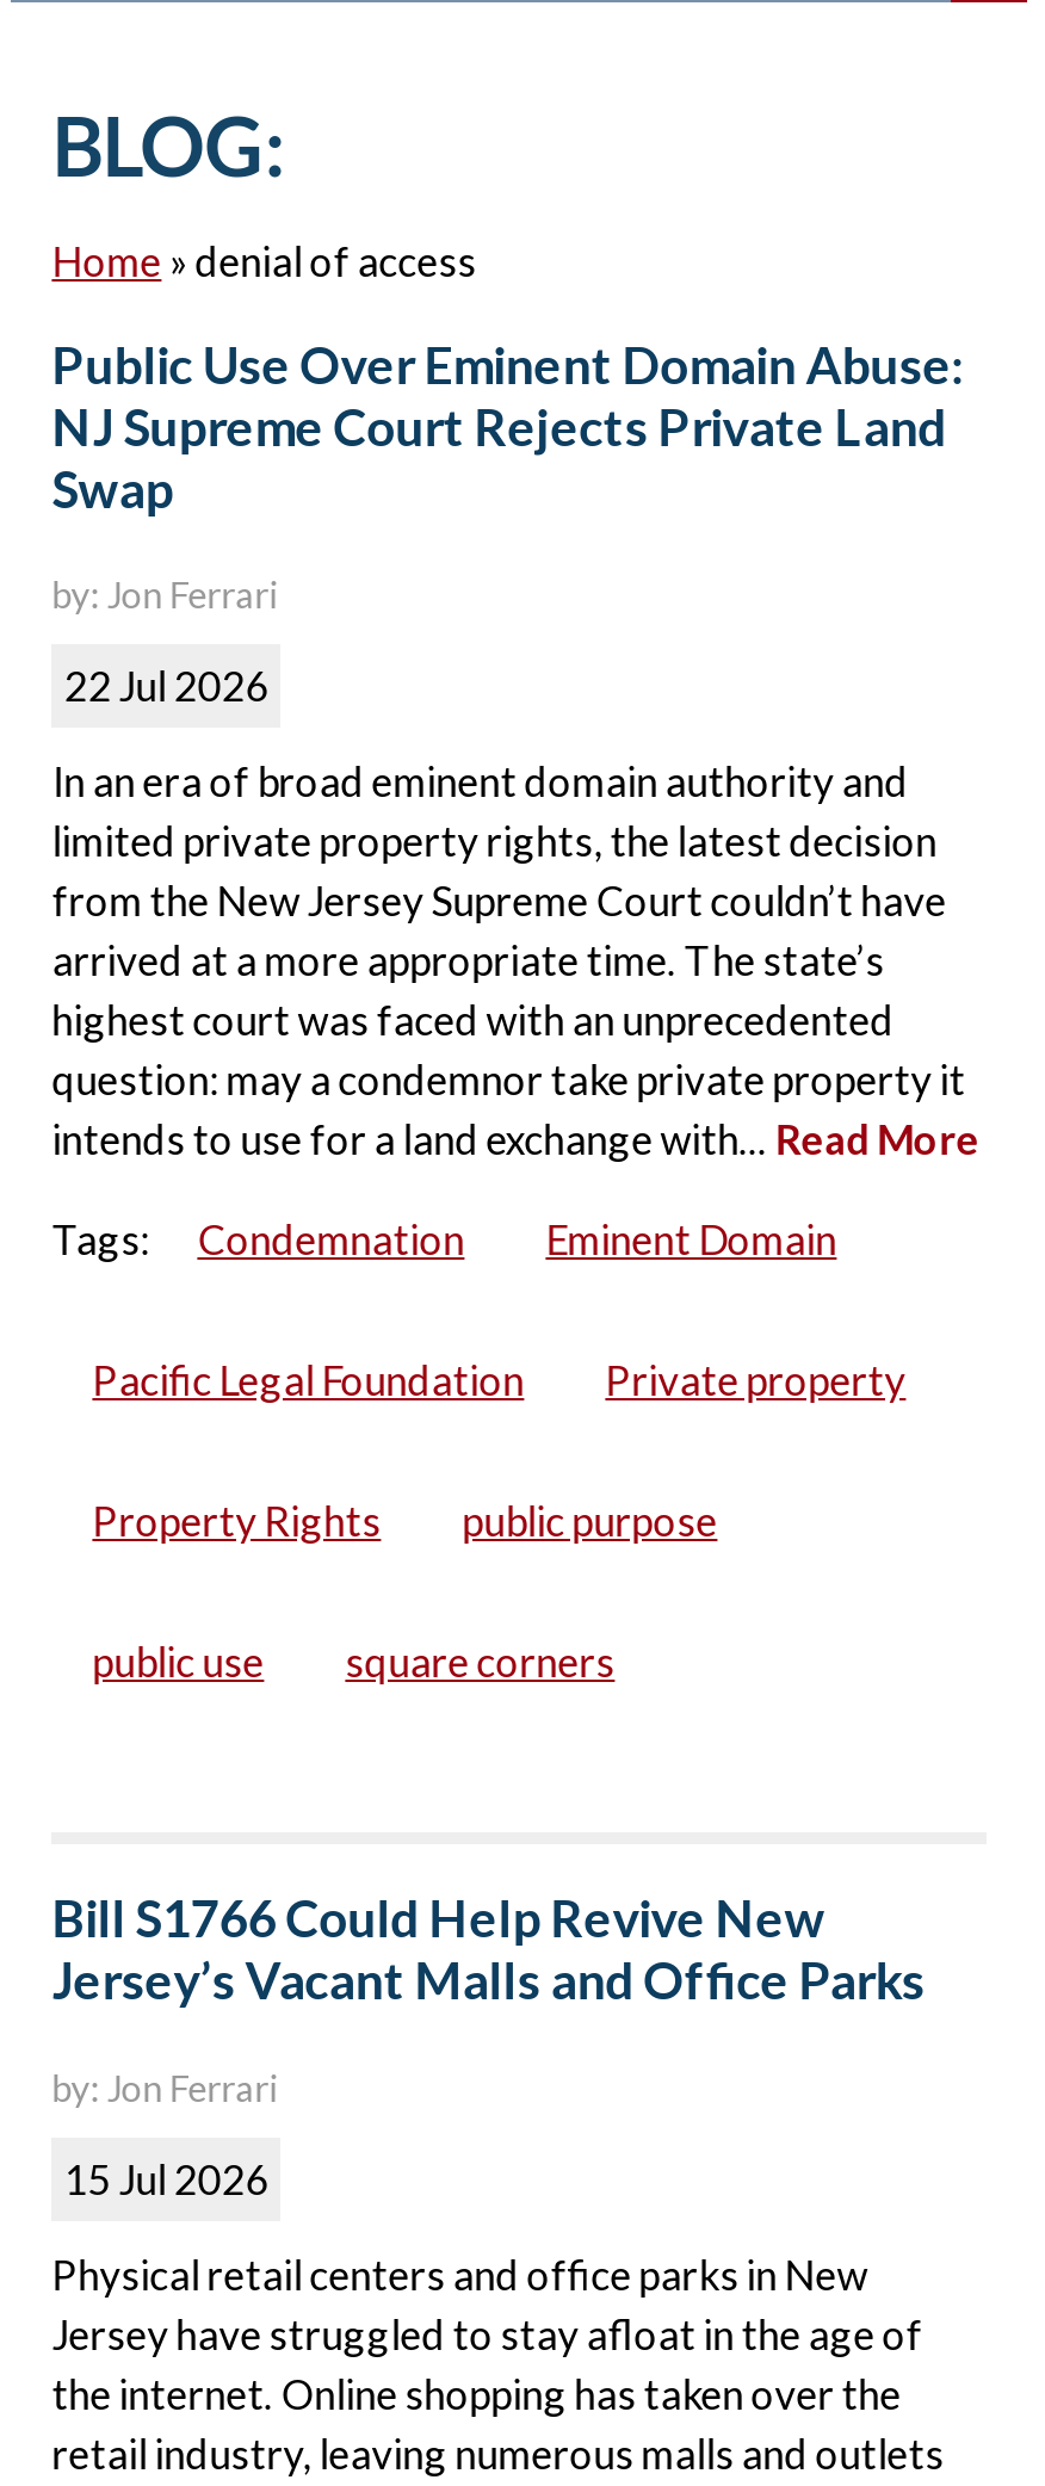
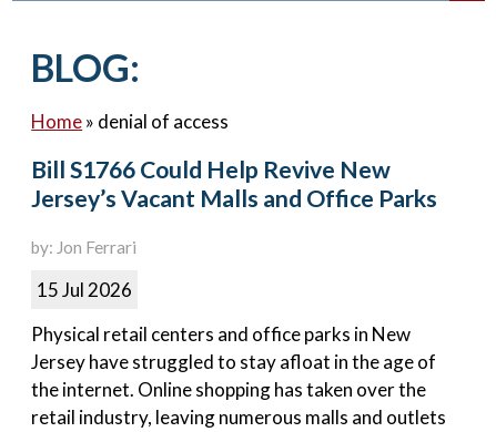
- Public Use Over Eminent Domain Abuse:
- NJ Supreme Court Rejects Private Land
- Swap
- by: Jon Ferrari
- 22 Jul 2026
- In an era of broad eminent domain authority and
- limited private property rights, the latest decision
- from the New Jersey Supreme Court couldn’t have
- arrived at a more appropriate time. The state’s
- highest court was faced with an unprecedented
- question: may a condemnor take private property it
- intends to use for a land exchange with... Read More
- Tags:
- Condemnation
- Eminent Domain
- Pacific Legal Foundation
- Private property
- Property Rights
- public purpose
- public use
- square corners
